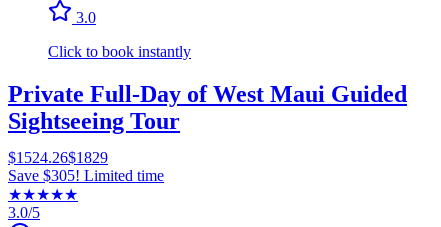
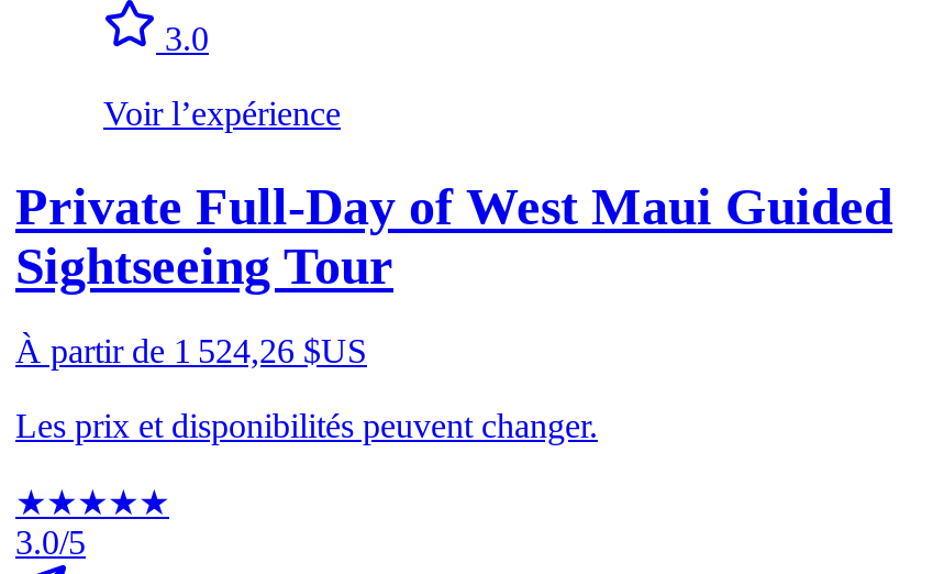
- Click to book instantly
+ Voir l’expérience

- $1524.26$1829
- Save $305! Limited time
+ À partir de 1 524,26 $US
+ Les prix et disponibilités peuvent changer.
